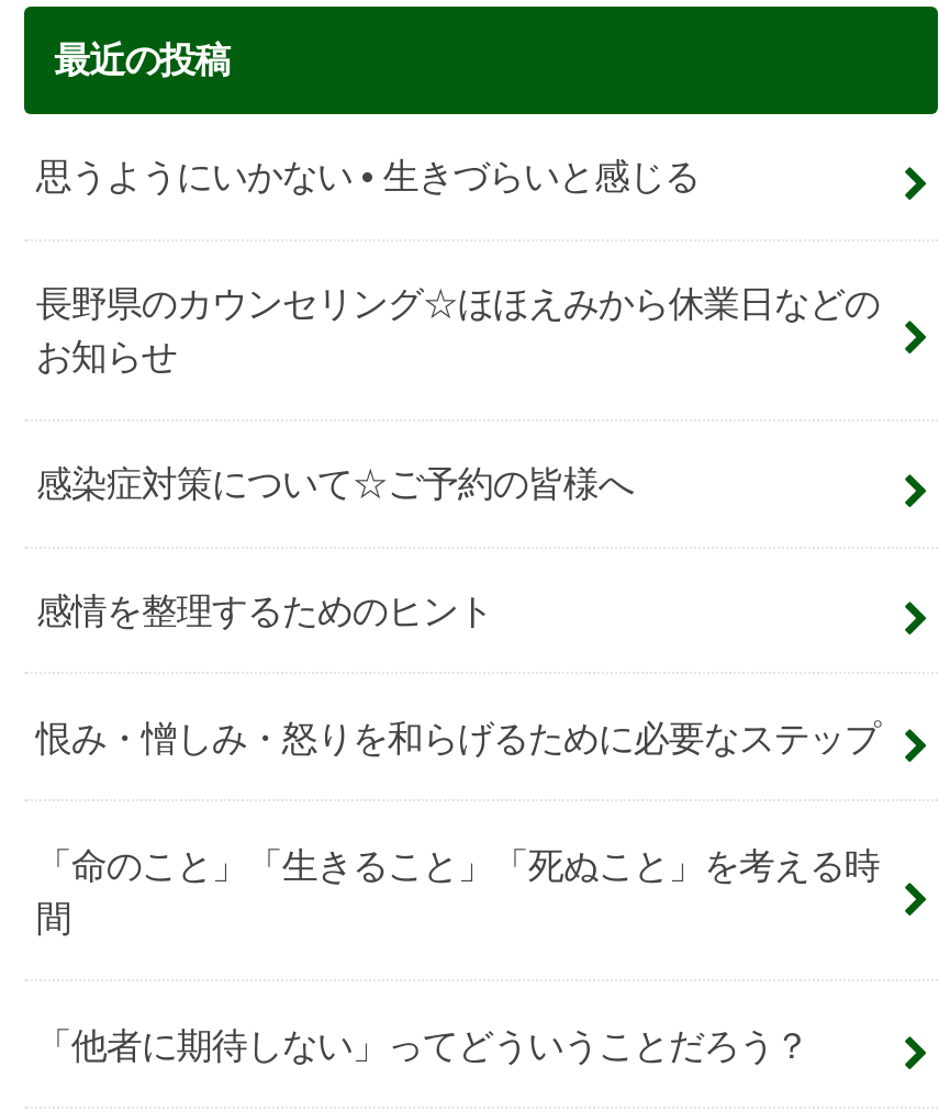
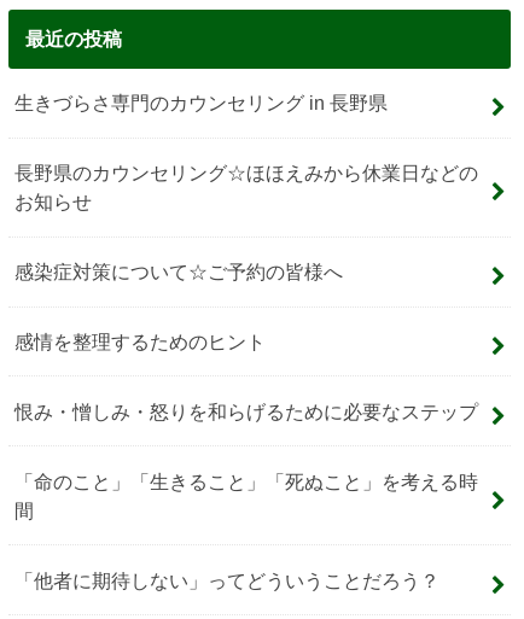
- 思うようにいかない • 生きづらいと感じる
+ 生きづらさ専門のカウンセリング in 長野県
